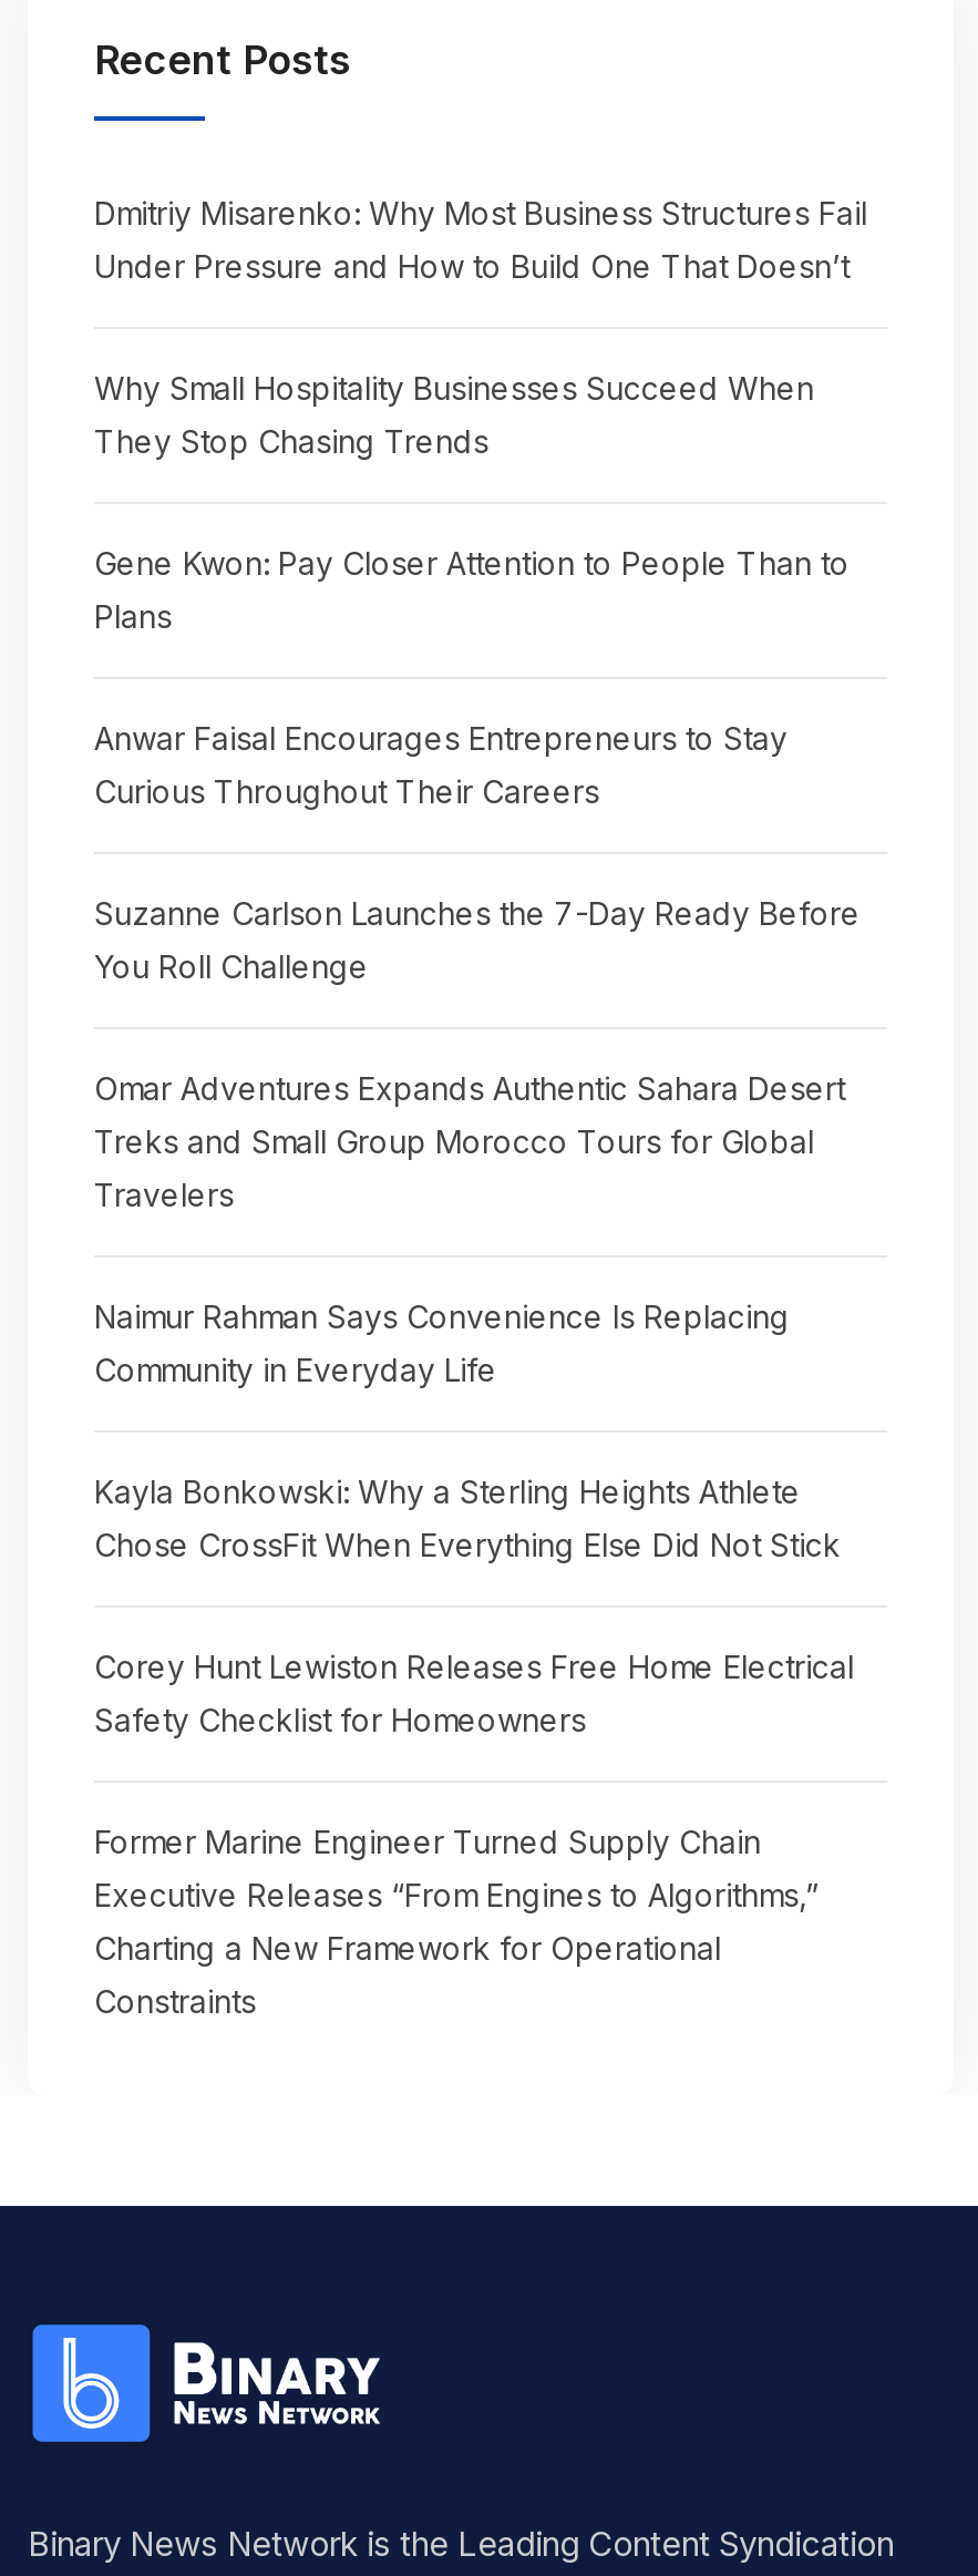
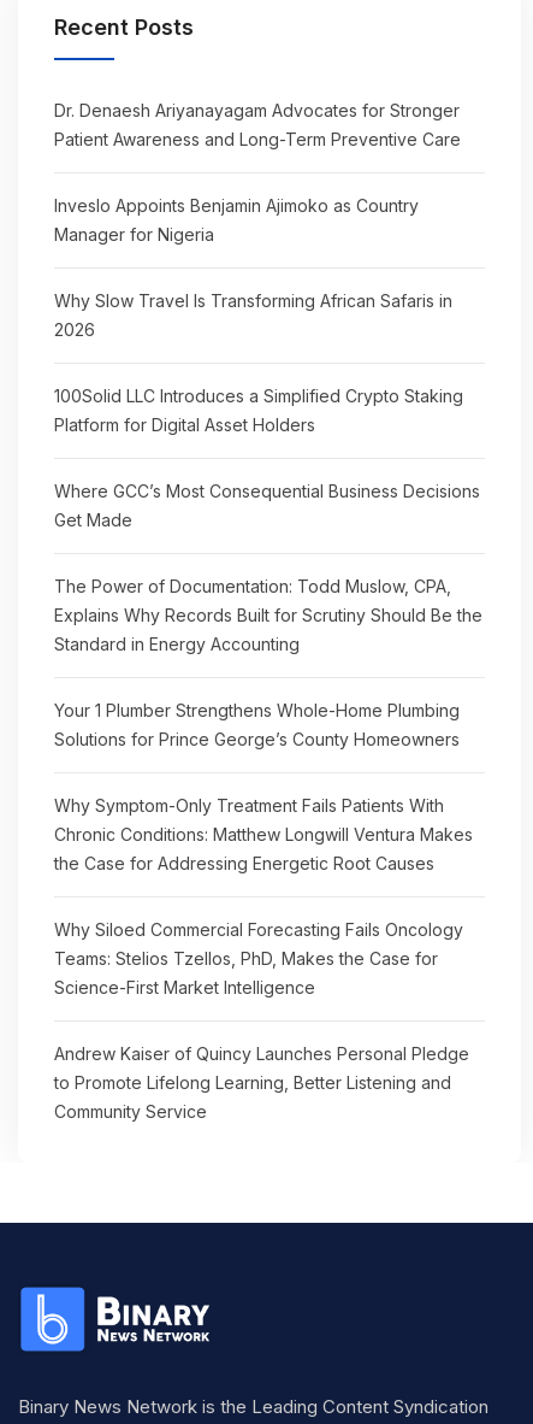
- Dmitriy Misarenko: Why Most Business Structures Fail
- Under Pressure and How to Build One That Doesn’t
+ Dr. Denaesh Ariyanayagam Advocates for Stronger
+ Patient Awareness and Long-Term Preventive Care

- Why Small Hospitality Businesses Succeed When
- They Stop Chasing Trends
+ Inveslo Appoints Benjamin Ajimoko as Country
+ Manager for Nigeria

- Gene Kwon: Pay Closer Attention to People Than to
- Plans
+ Why Slow Travel Is Transforming African Safaris in
+ 2026

- Anwar Faisal Encourages Entrepreneurs to Stay
- Curious Throughout Their Careers
+ 100Solid LLC Introduces a Simplified Crypto Staking
+ Platform for Digital Asset Holders

- Suzanne Carlson Launches the 7-Day Ready Before
- You Roll Challenge
+ Where GCC’s Most Consequential Business Decisions
+ Get Made

- Omar Adventures Expands Authentic Sahara Desert
- Treks and Small Group Morocco Tours for Global
- Travelers
+ The Power of Documentation: Todd Muslow, CPA,
+ Explains Why Records Built for Scrutiny Should Be the
+ Standard in Energy Accounting

- Naimur Rahman Says Convenience Is Replacing
- Community in Everyday Life
+ Your 1 Plumber Strengthens Whole-Home Plumbing
+ Solutions for Prince George’s County Homeowners

- Kayla Bonkowski: Why a Sterling Heights Athlete
- Chose CrossFit When Everything Else Did Not Stick
+ Why Symptom-Only Treatment Fails Patients With
+ Chronic Conditions: Matthew Longwill Ventura Makes
+ the Case for Addressing Energetic Root Causes

- Corey Hunt Lewiston Releases Free Home Electrical
- Safety Checklist for Homeowners
+ Why Siloed Commercial Forecasting Fails Oncology
+ Teams: Stelios Tzellos, PhD, Makes the Case for
+ Science-First Market Intelligence

- Former Marine Engineer Turned Supply Chain
- Executive Releases “From Engines to Algorithms,”
- Charting a New Framework for Operational
- Constraints
+ Andrew Kaiser of Quincy Launches Personal Pledge
+ to Promote Lifelong Learning, Better Listening and
+ Community Service
